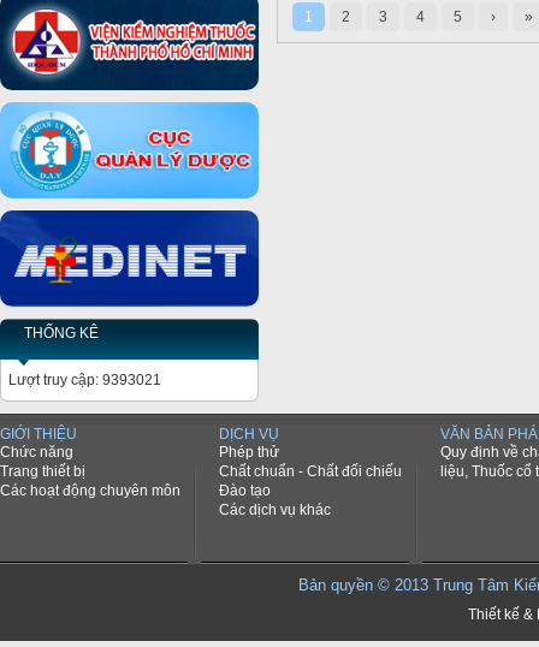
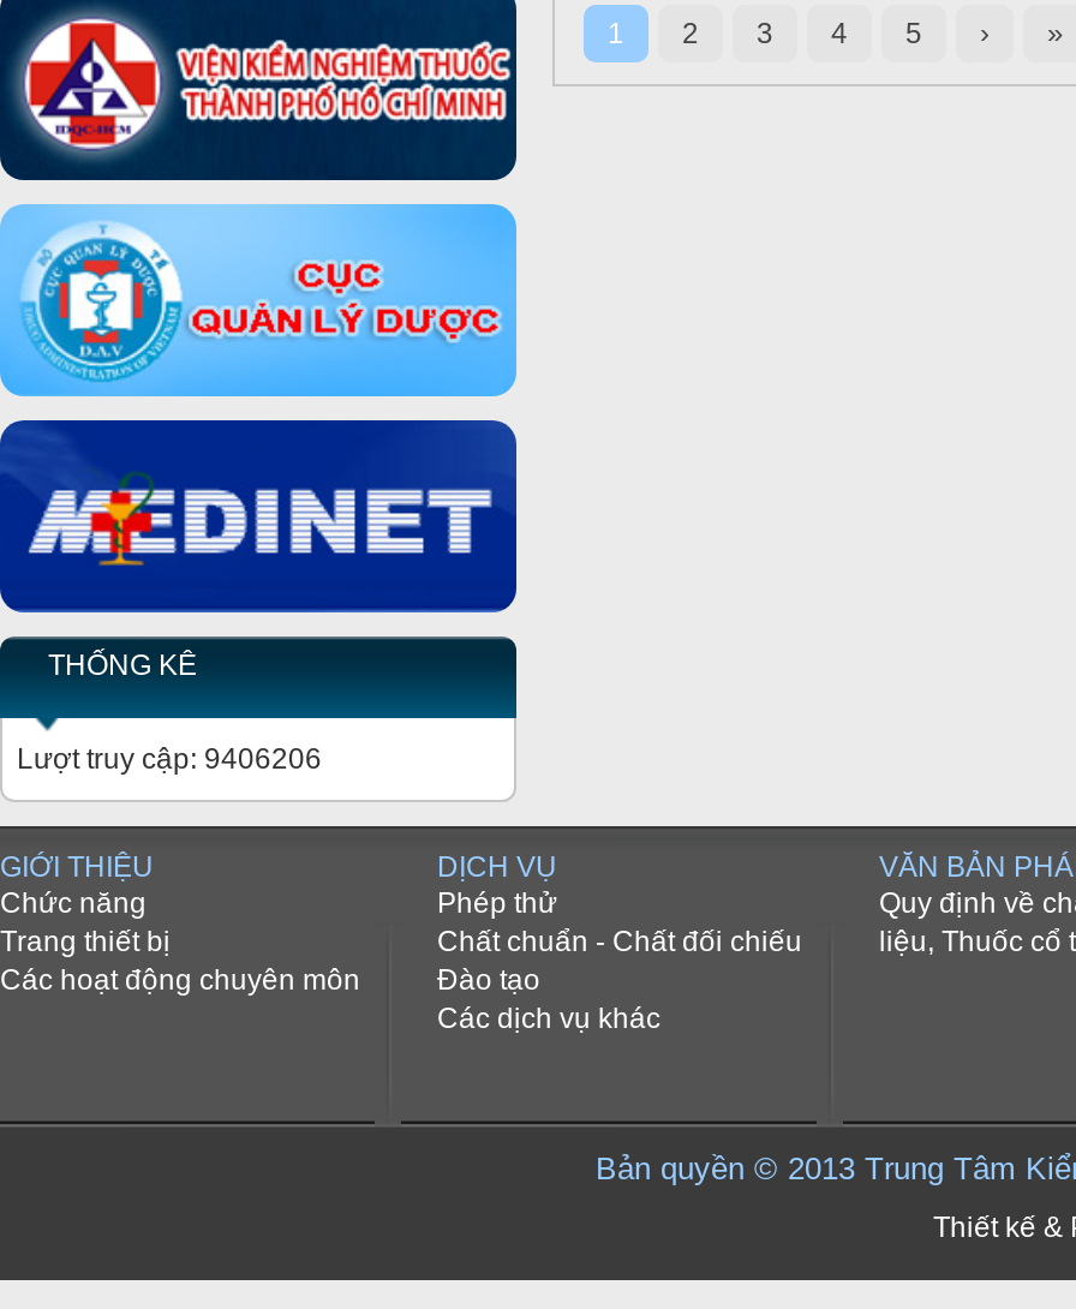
- Lượt truy cập: 9393021
+ Lượt truy cập: 9406206
